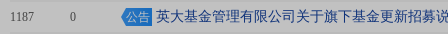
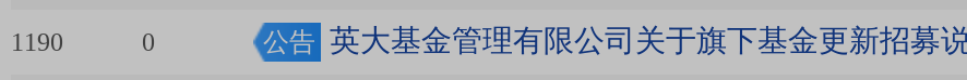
- 1187
+ 1190
